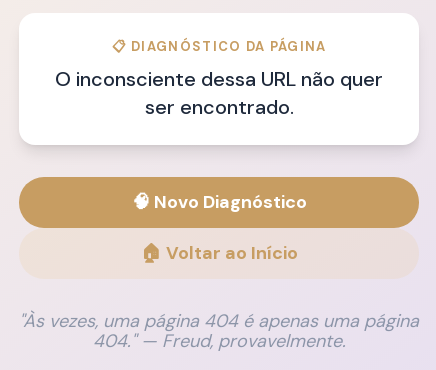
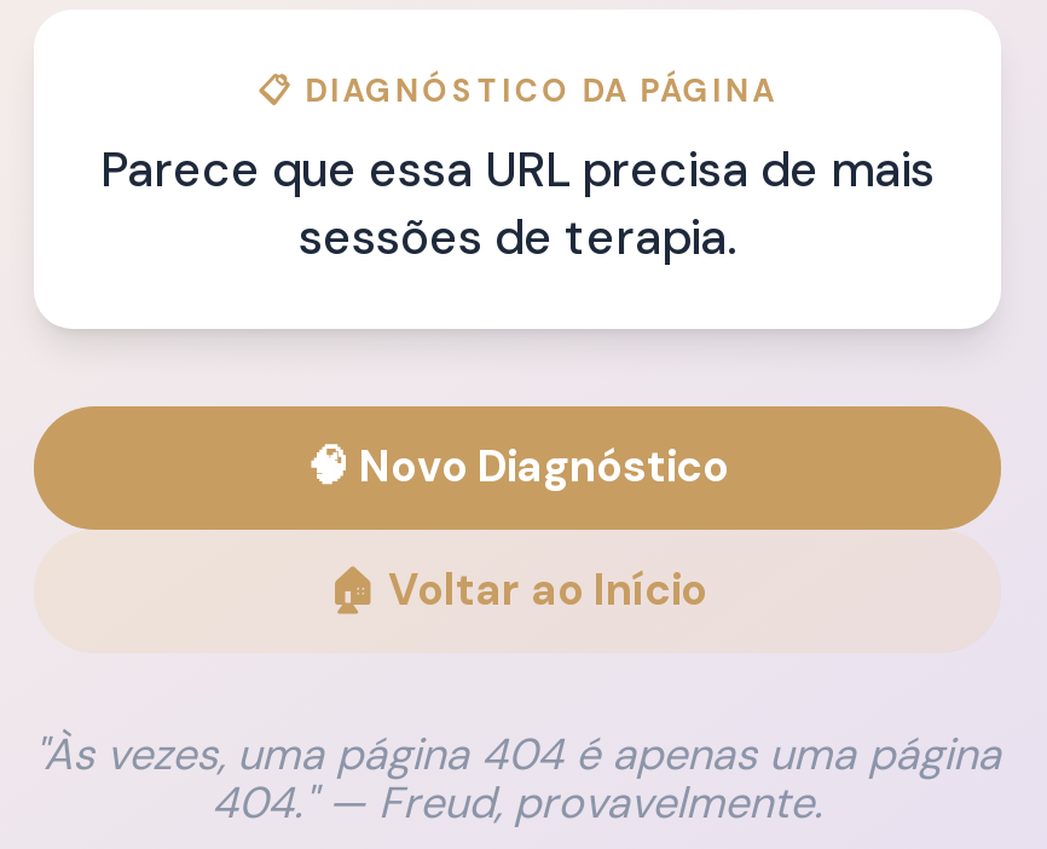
- O inconsciente dessa URL não quer
- ser encontrado.
+ Parece que essa URL precisa de mais
+ sessões de terapia.
